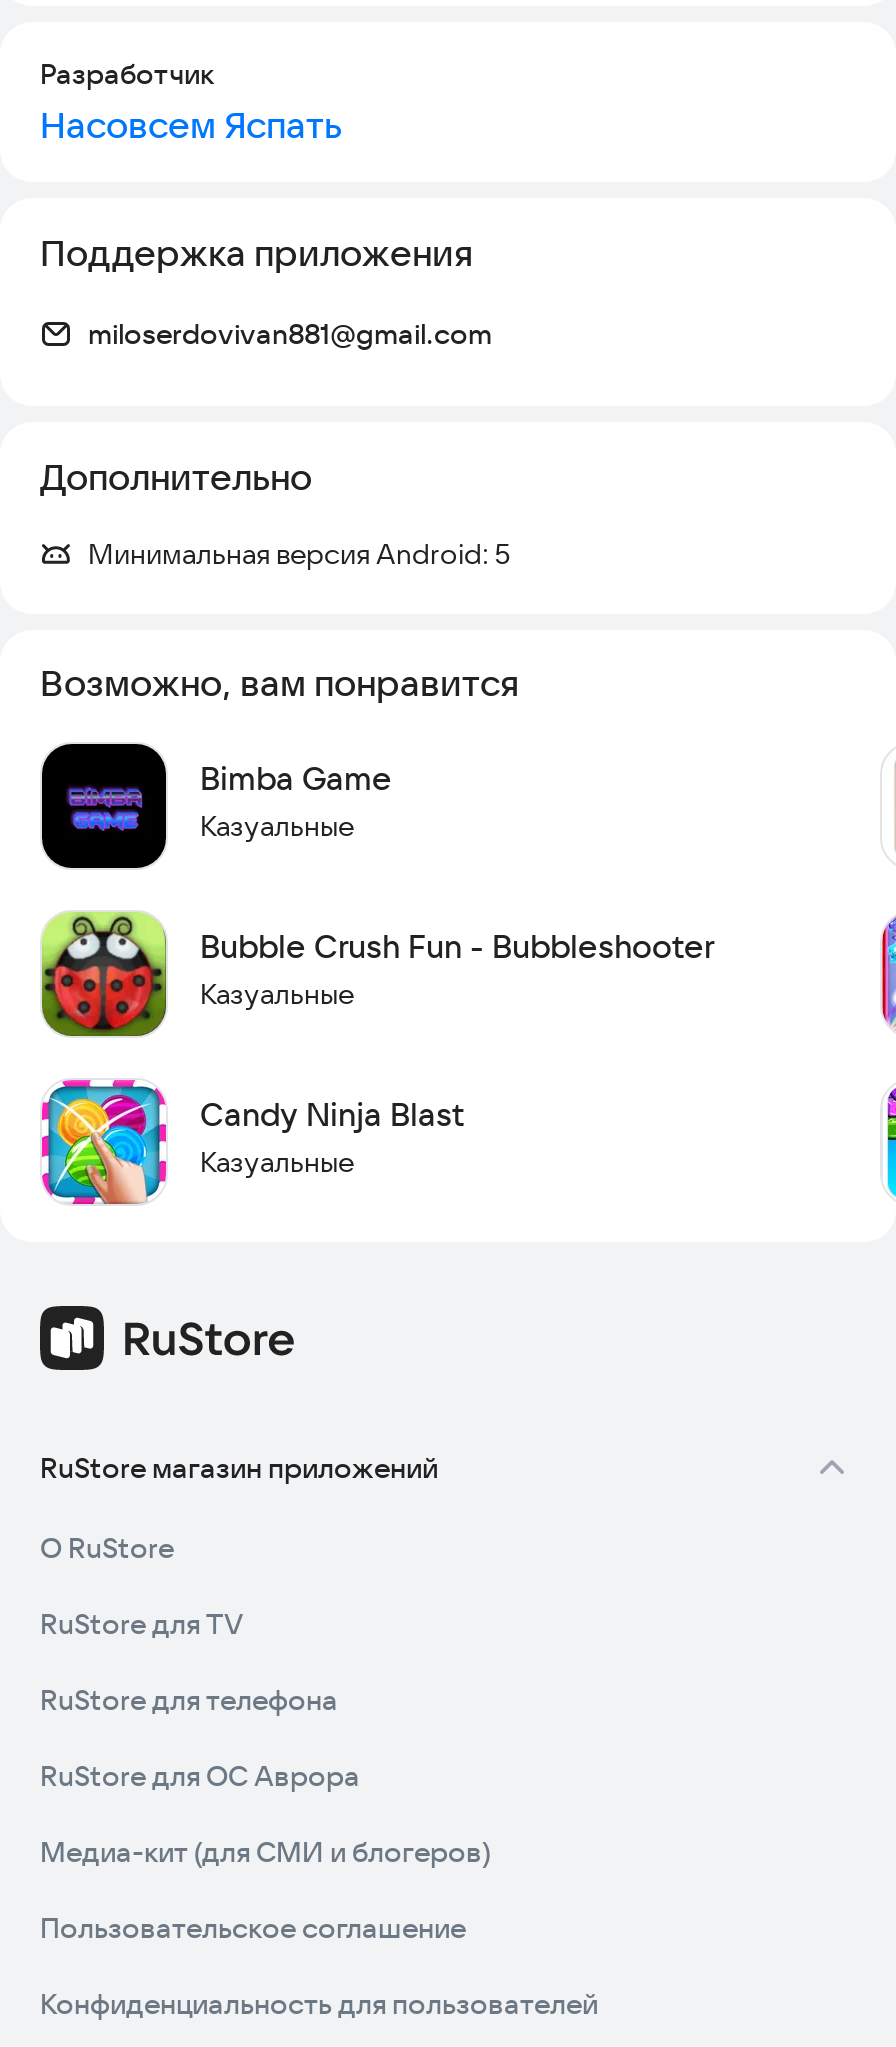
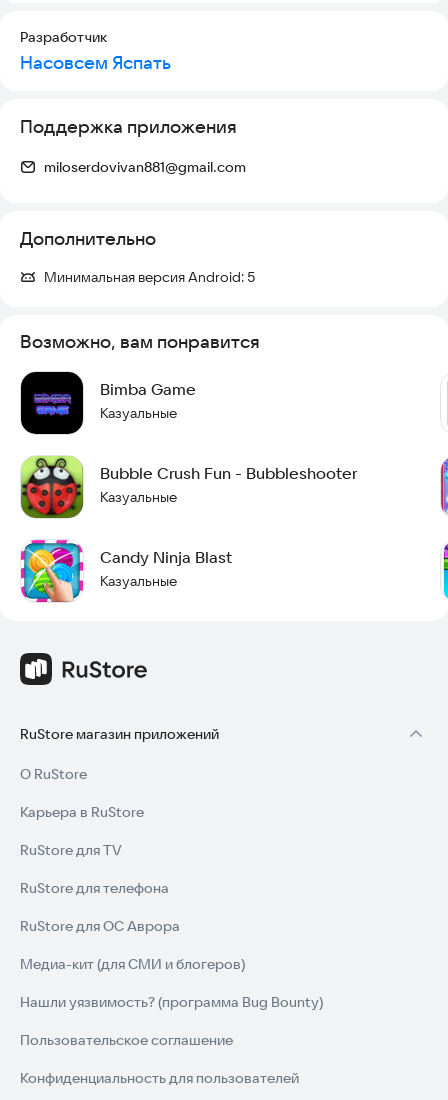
+ Карьера в RuStore

+ Нашли уязвимость? (программа Bug Bounty)
